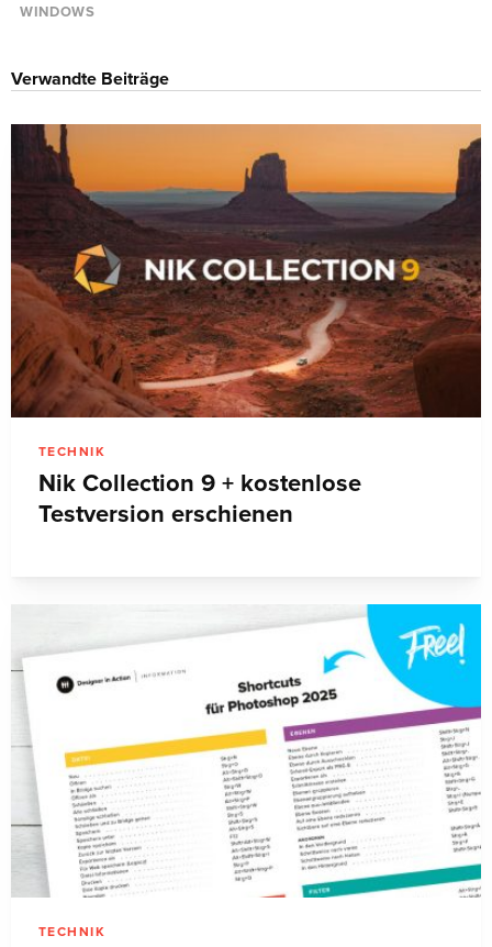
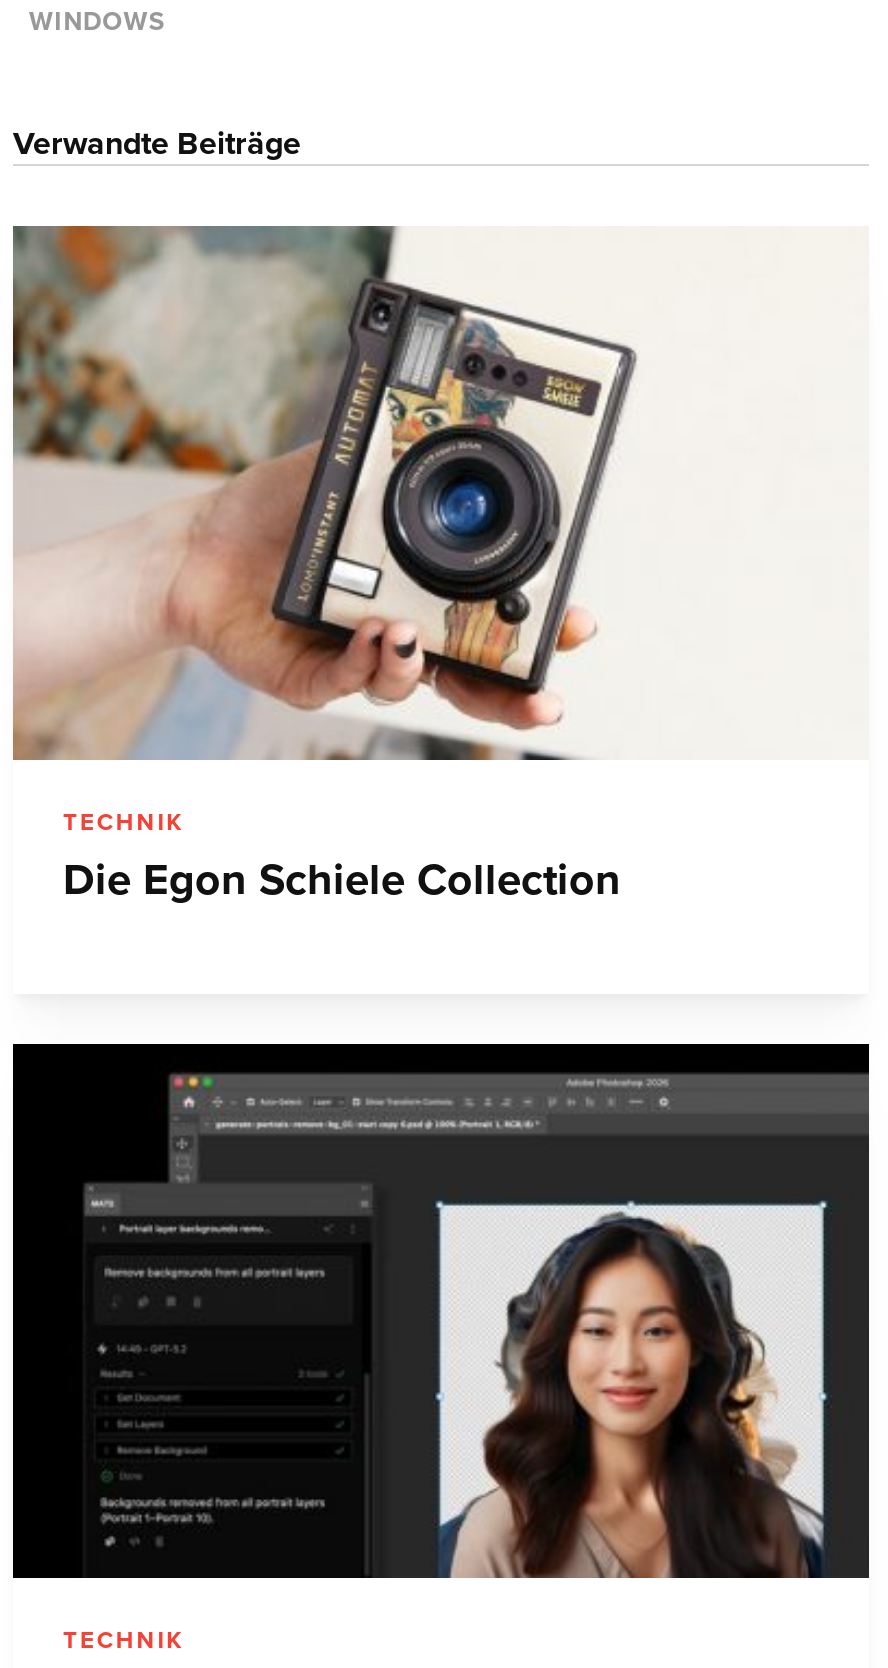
- [image]
+ [image]

- Nik Collection 9 + kostenlose
- Testversion erschienen
+ Die Egon Schiele Collection

- [image]
+ [image]
